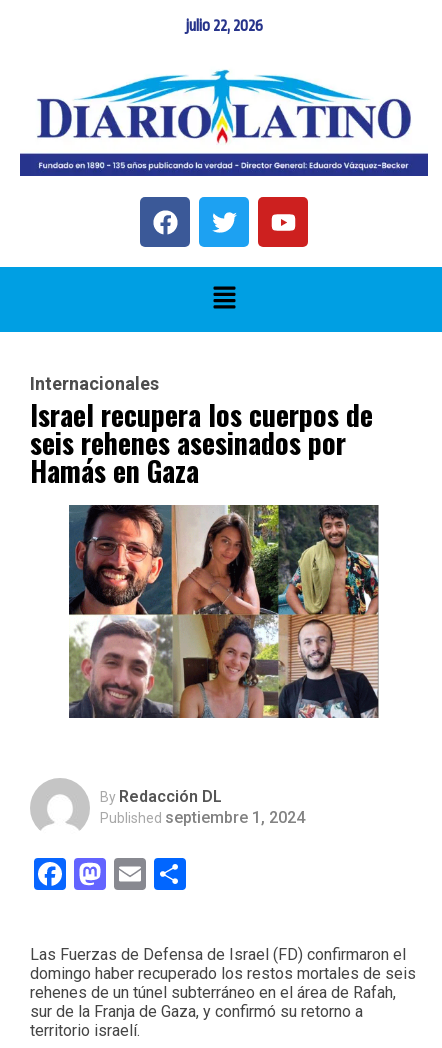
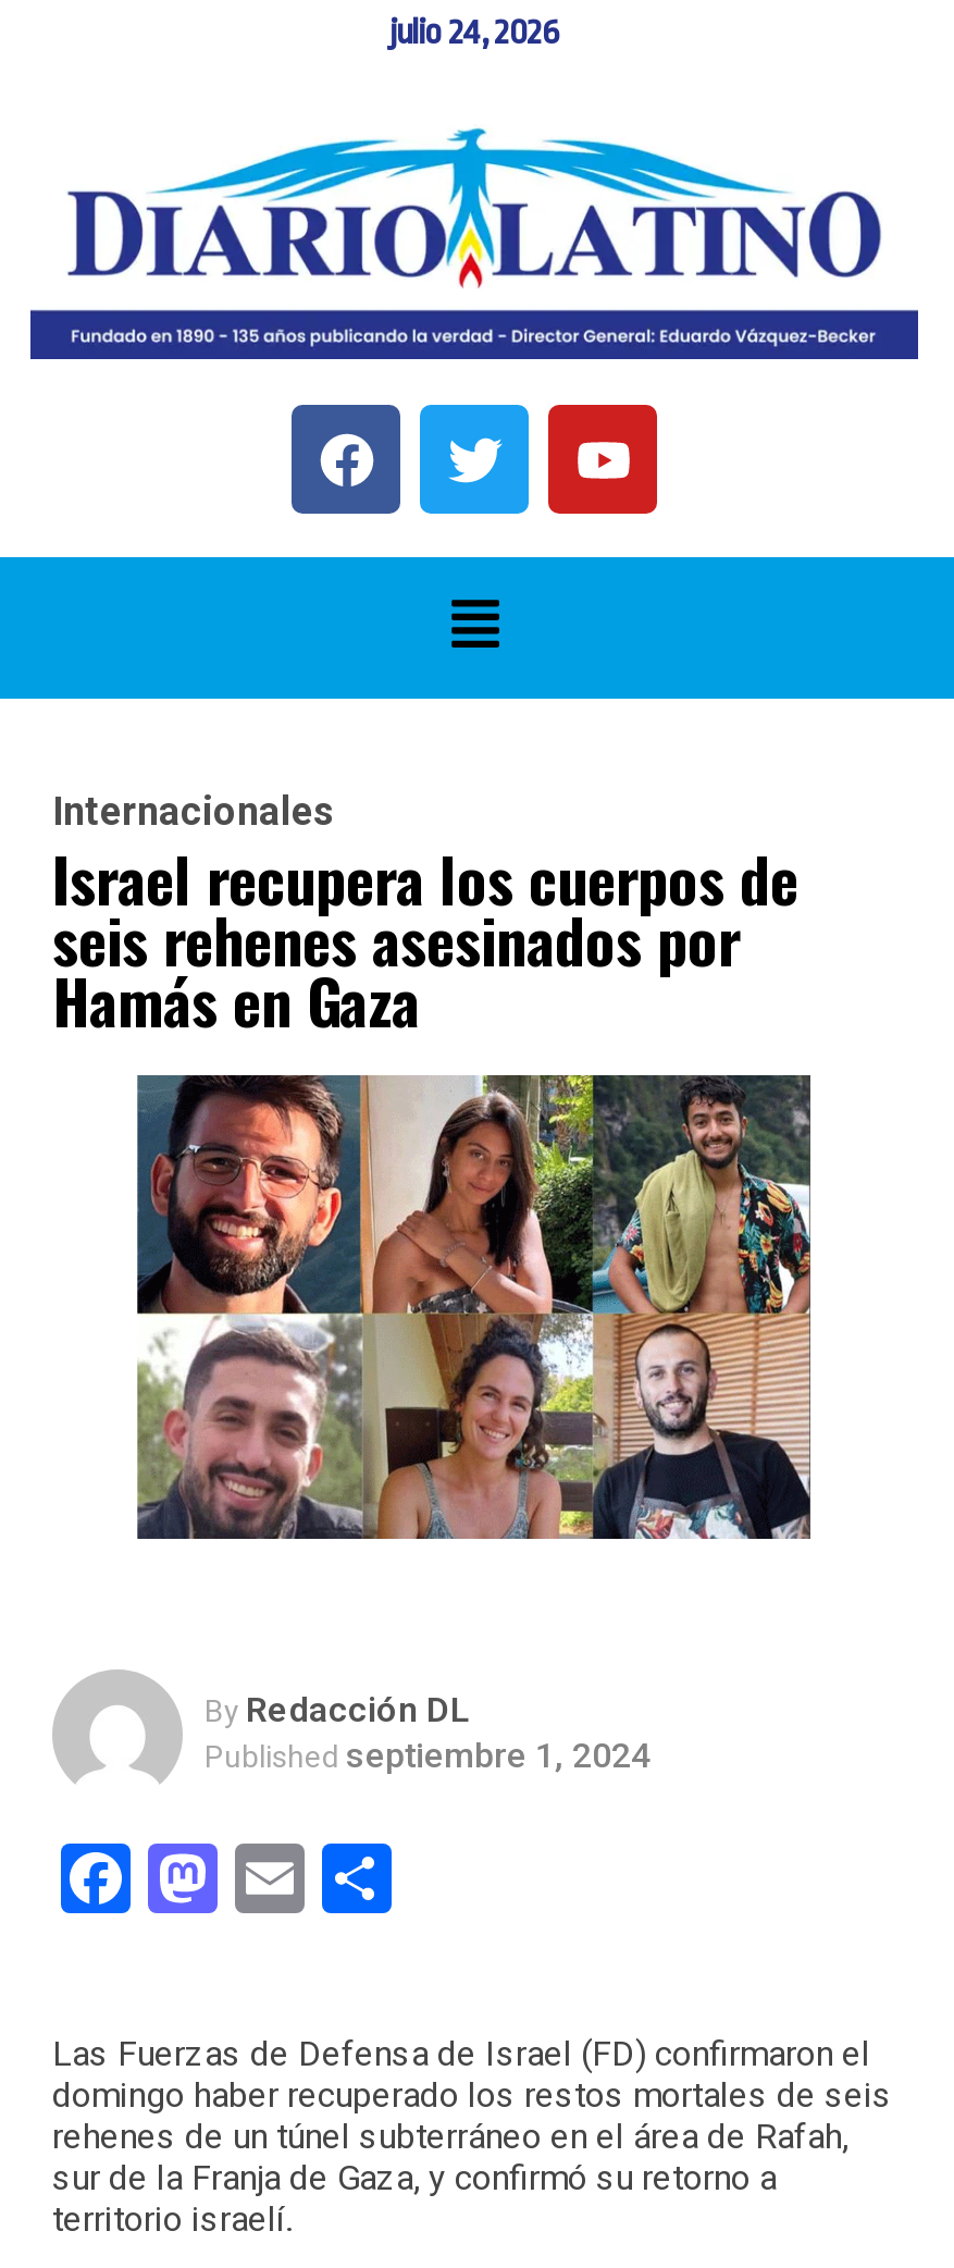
- julio 22, 2026
+ julio 24, 2026
